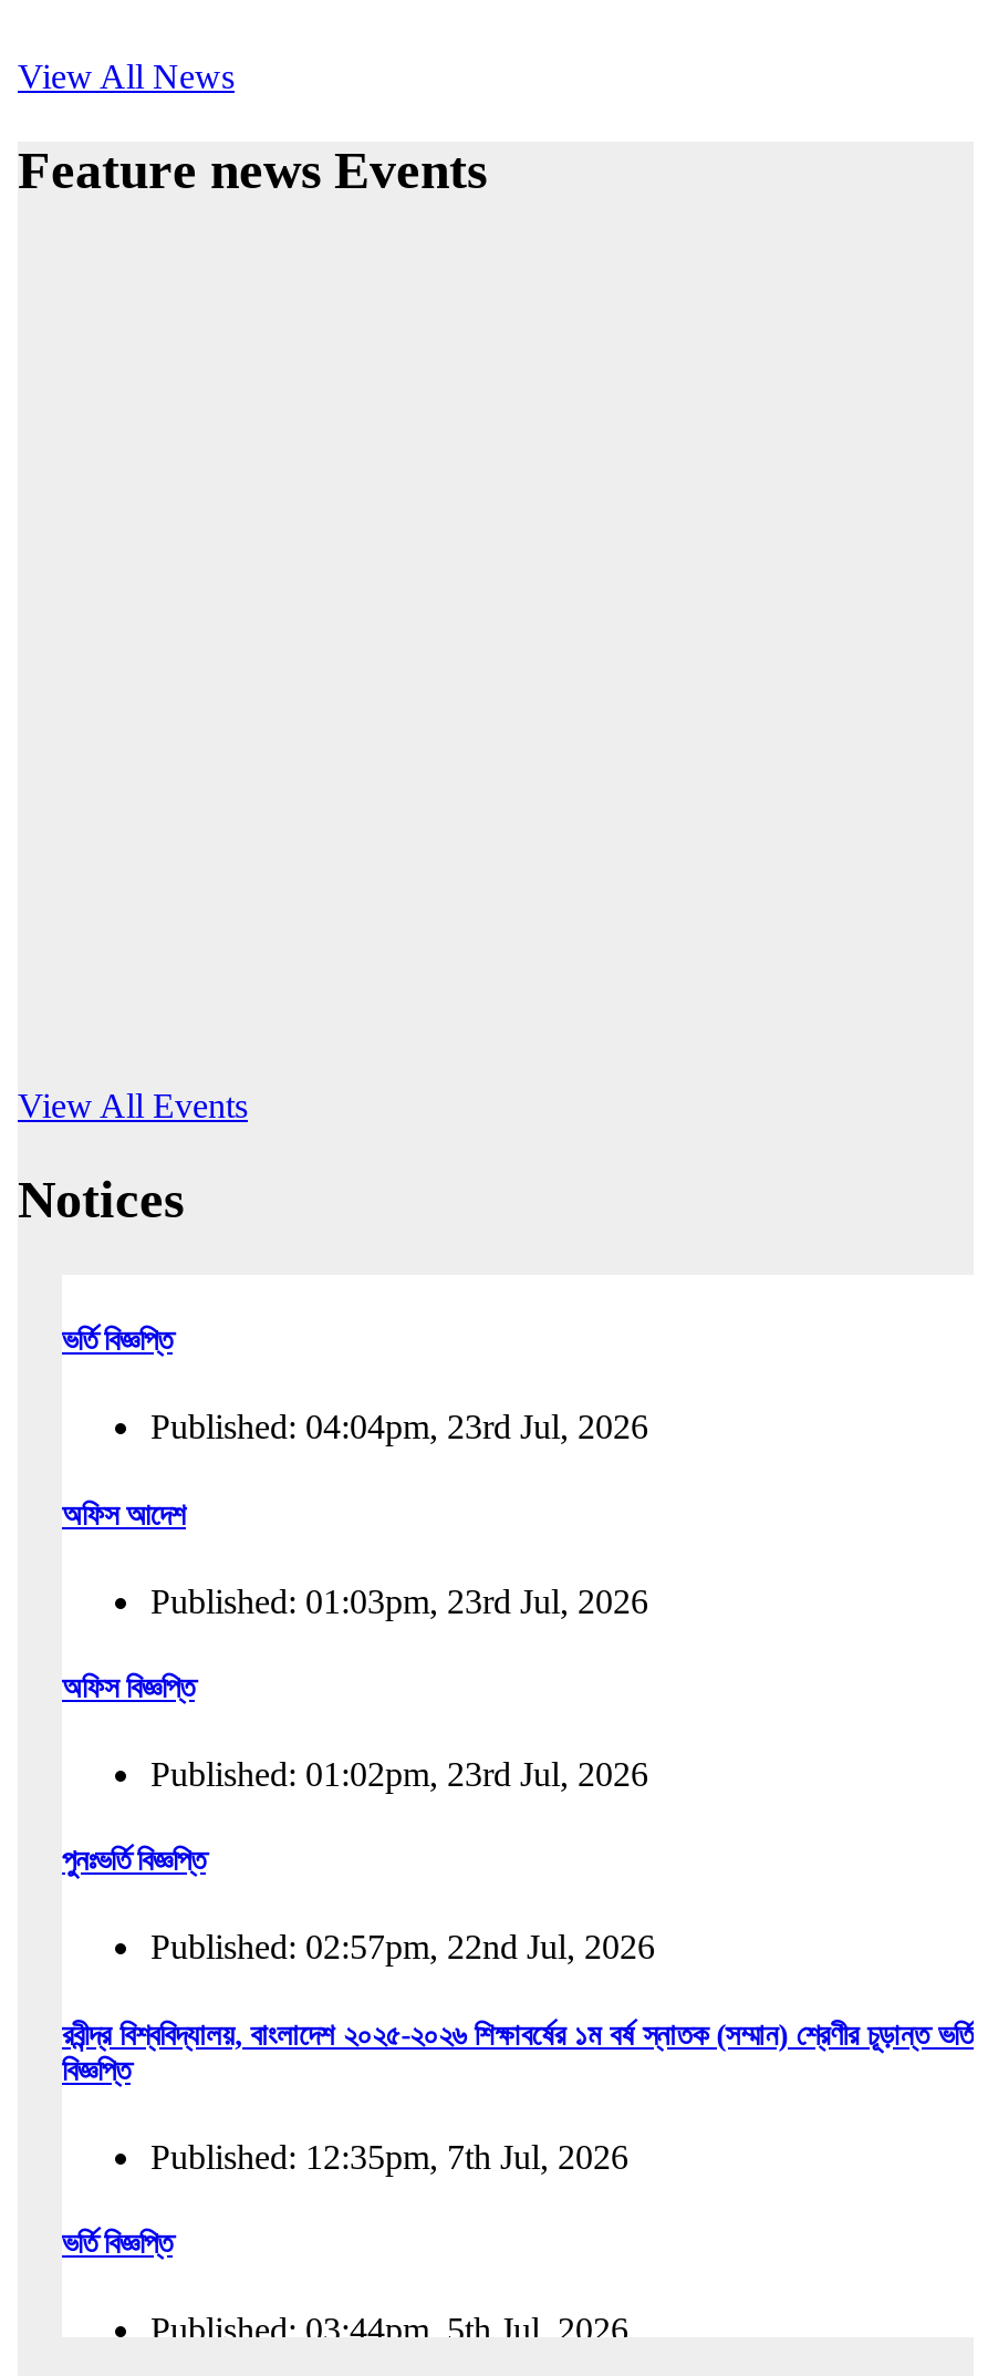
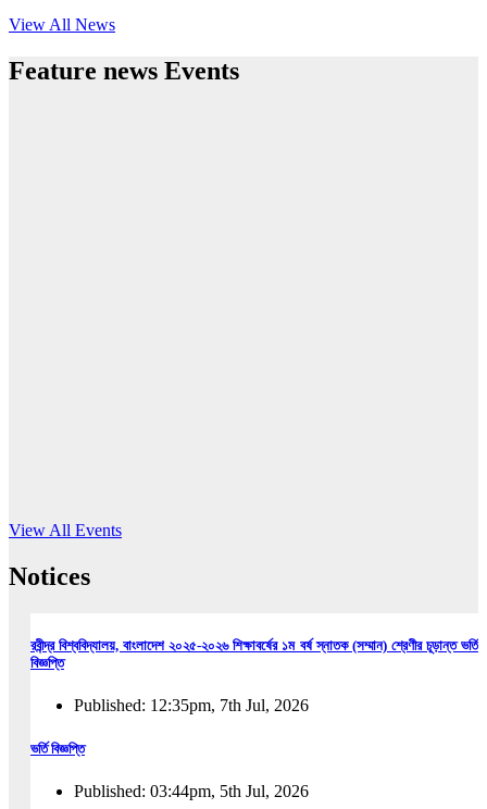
- ভর্তি বিজ্ঞপ্তি
- Published: 04:04pm, 23rd Jul, 2026
- অফিস আদেশ
- Published: 01:03pm, 23rd Jul, 2026
- অফিস বিজ্ঞপ্তি
- Published: 01:02pm, 23rd Jul, 2026
- পুনঃভর্তি বিজ্ঞপ্তি
- Published: 02:57pm, 22nd Jul, 2026
